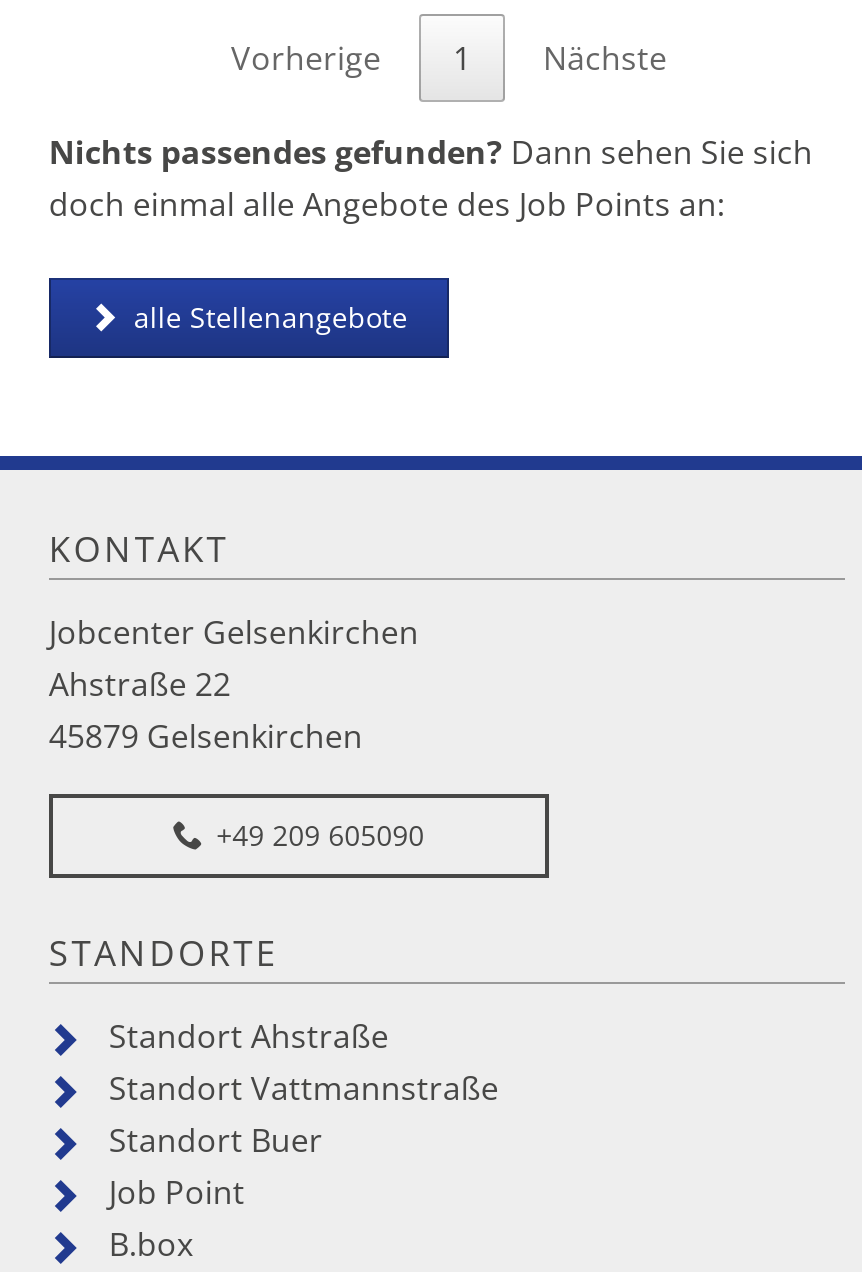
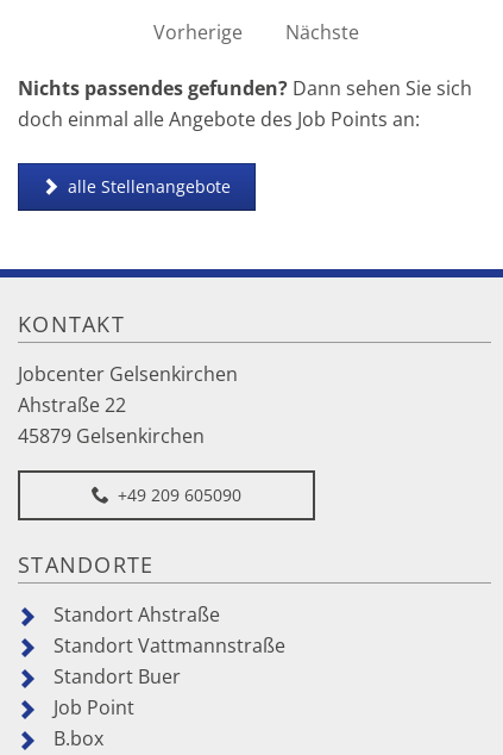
- 1
